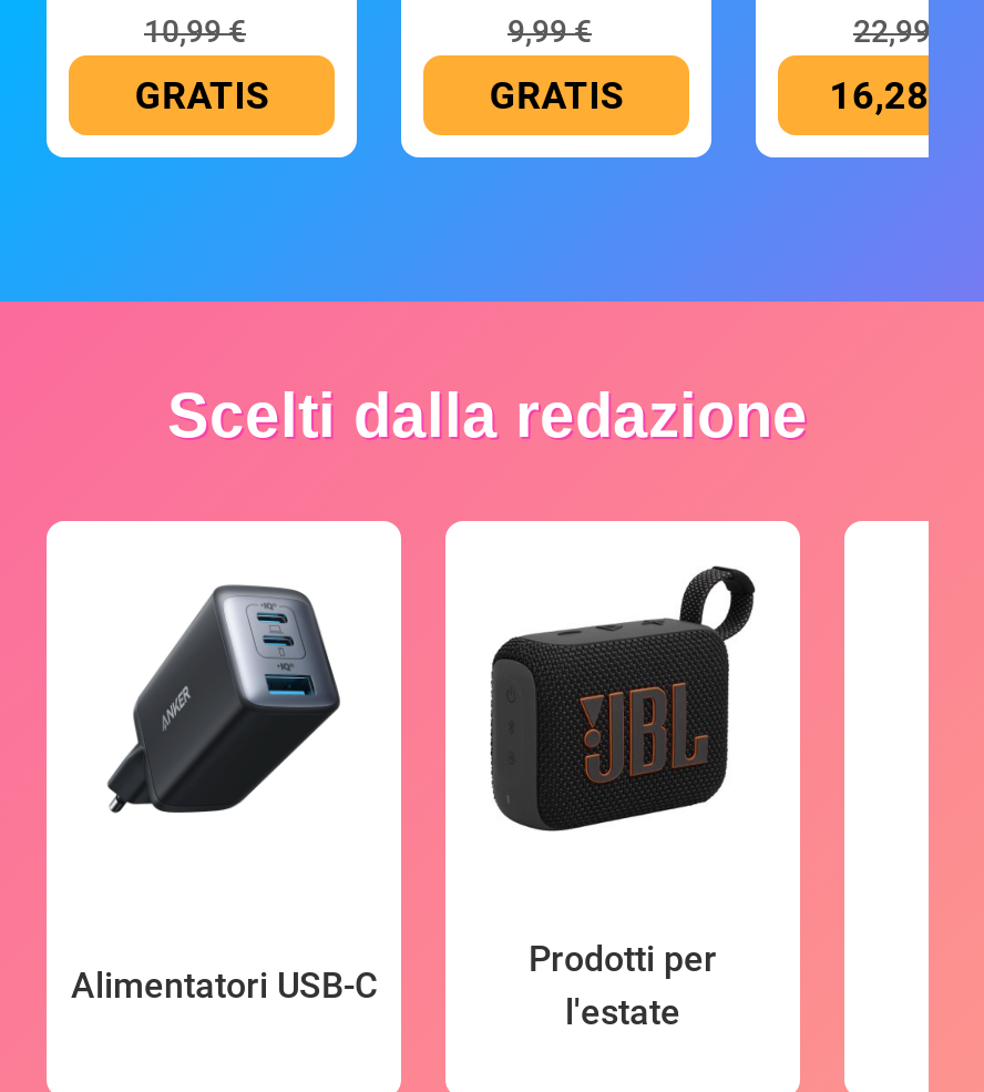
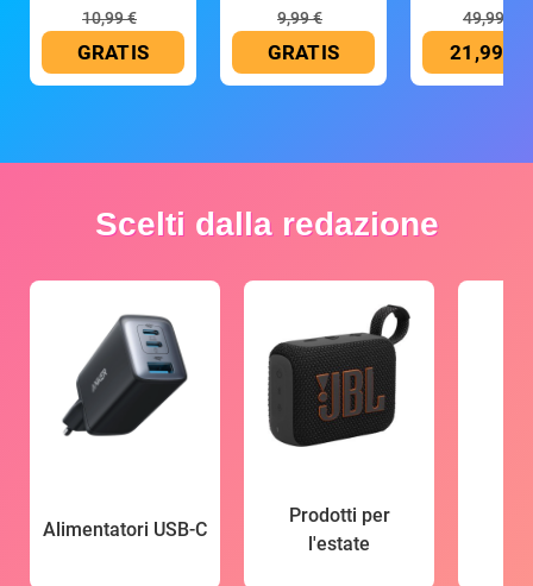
- 22,99 €
+ 49,99 €

- 16,28 €
+ 21,99 €
